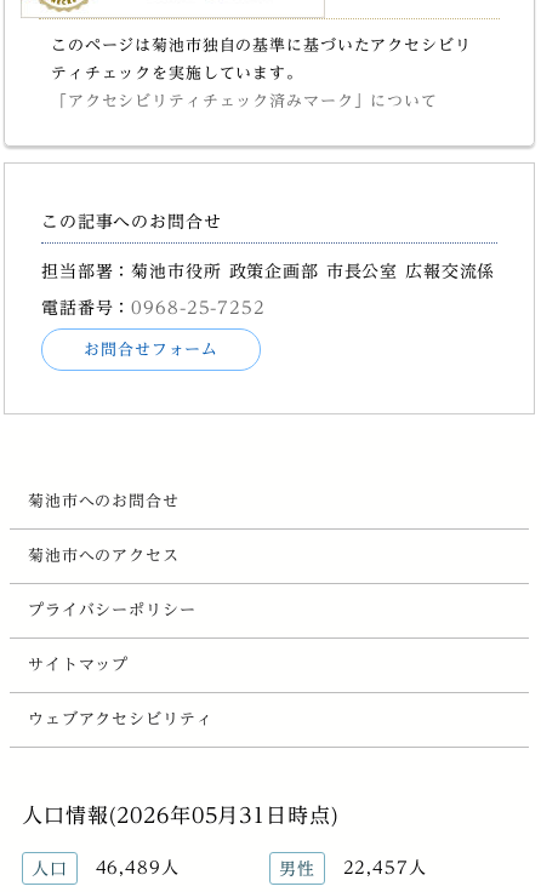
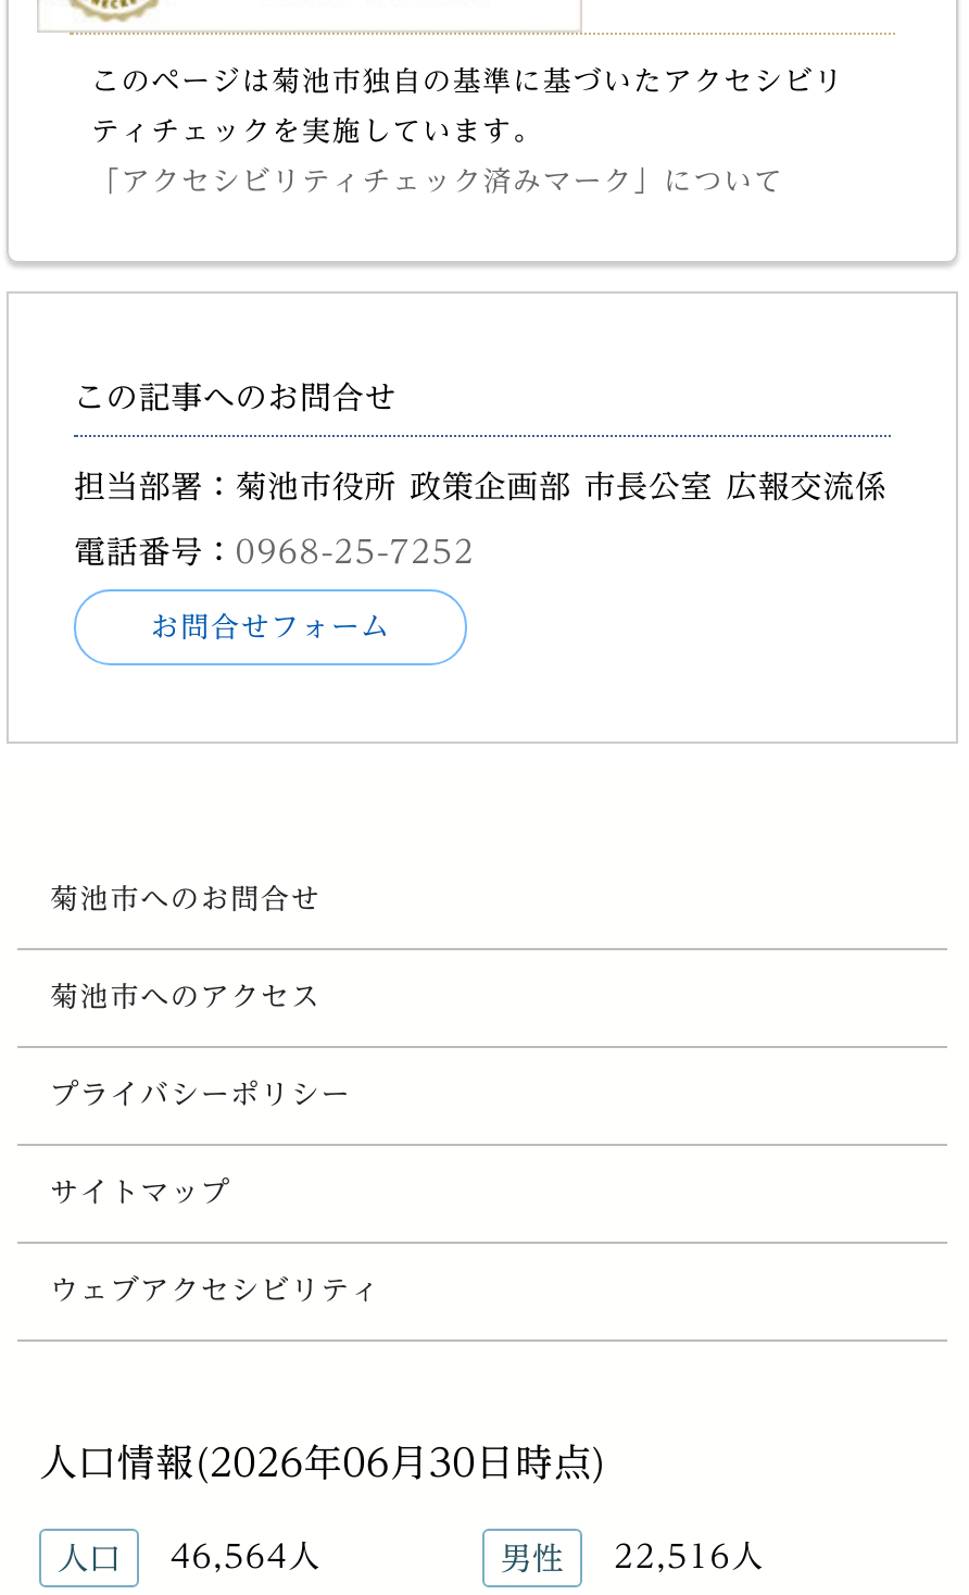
- 人口情報(2026年05月31日時点)
+ 人口情報(2026年06月30日時点)

- 人口 46,489人
+ 人口 46,564人

- 男性 22,457人
+ 男性 22,516人
